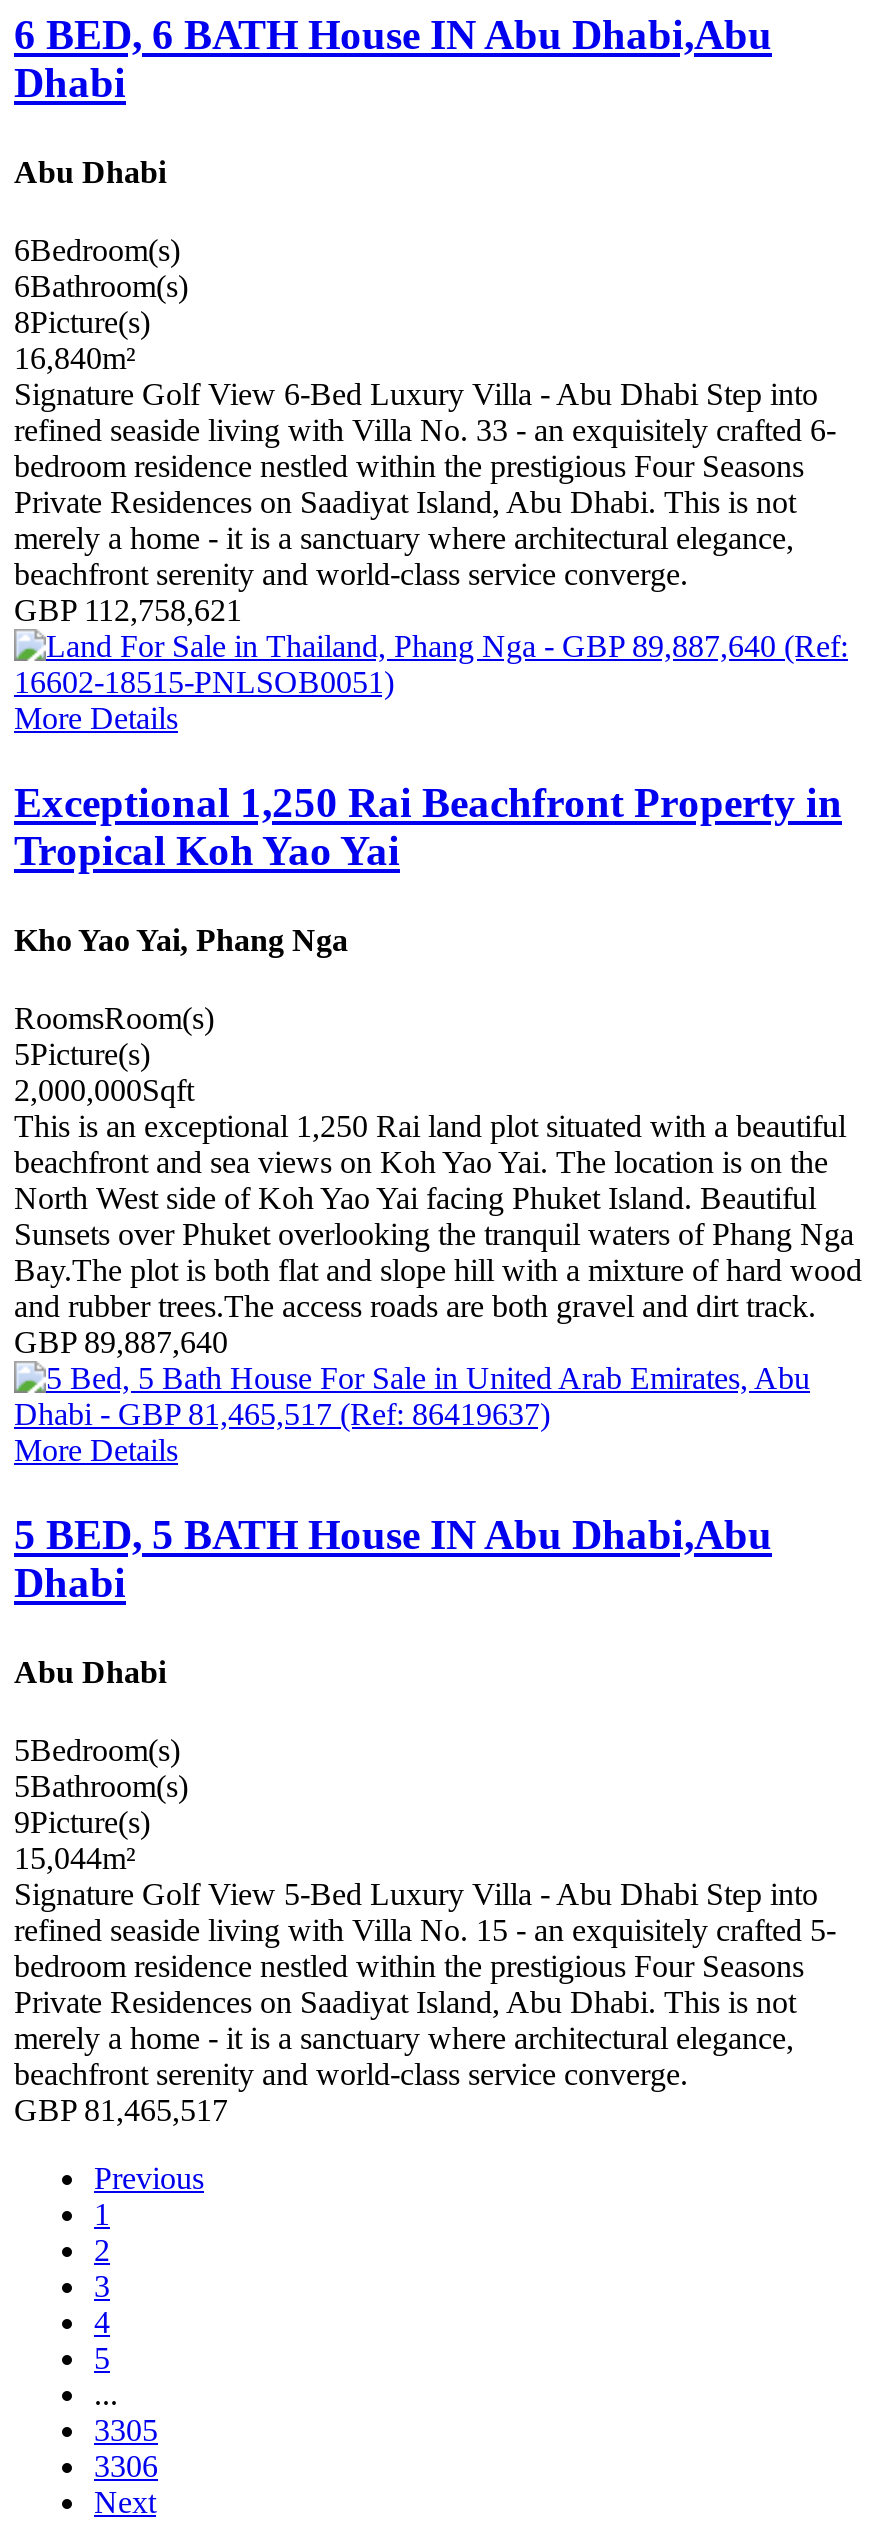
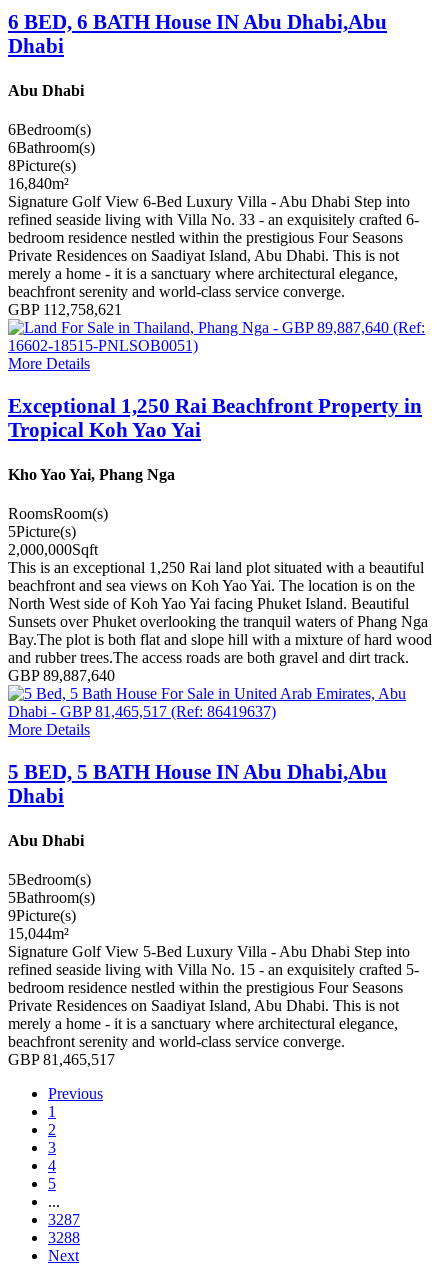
- 3305
+ 3287

- 3306
+ 3288
